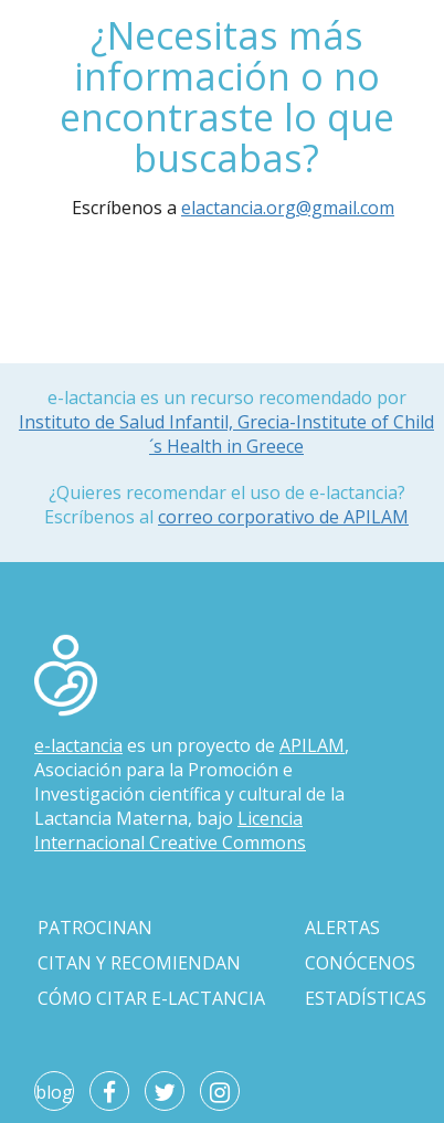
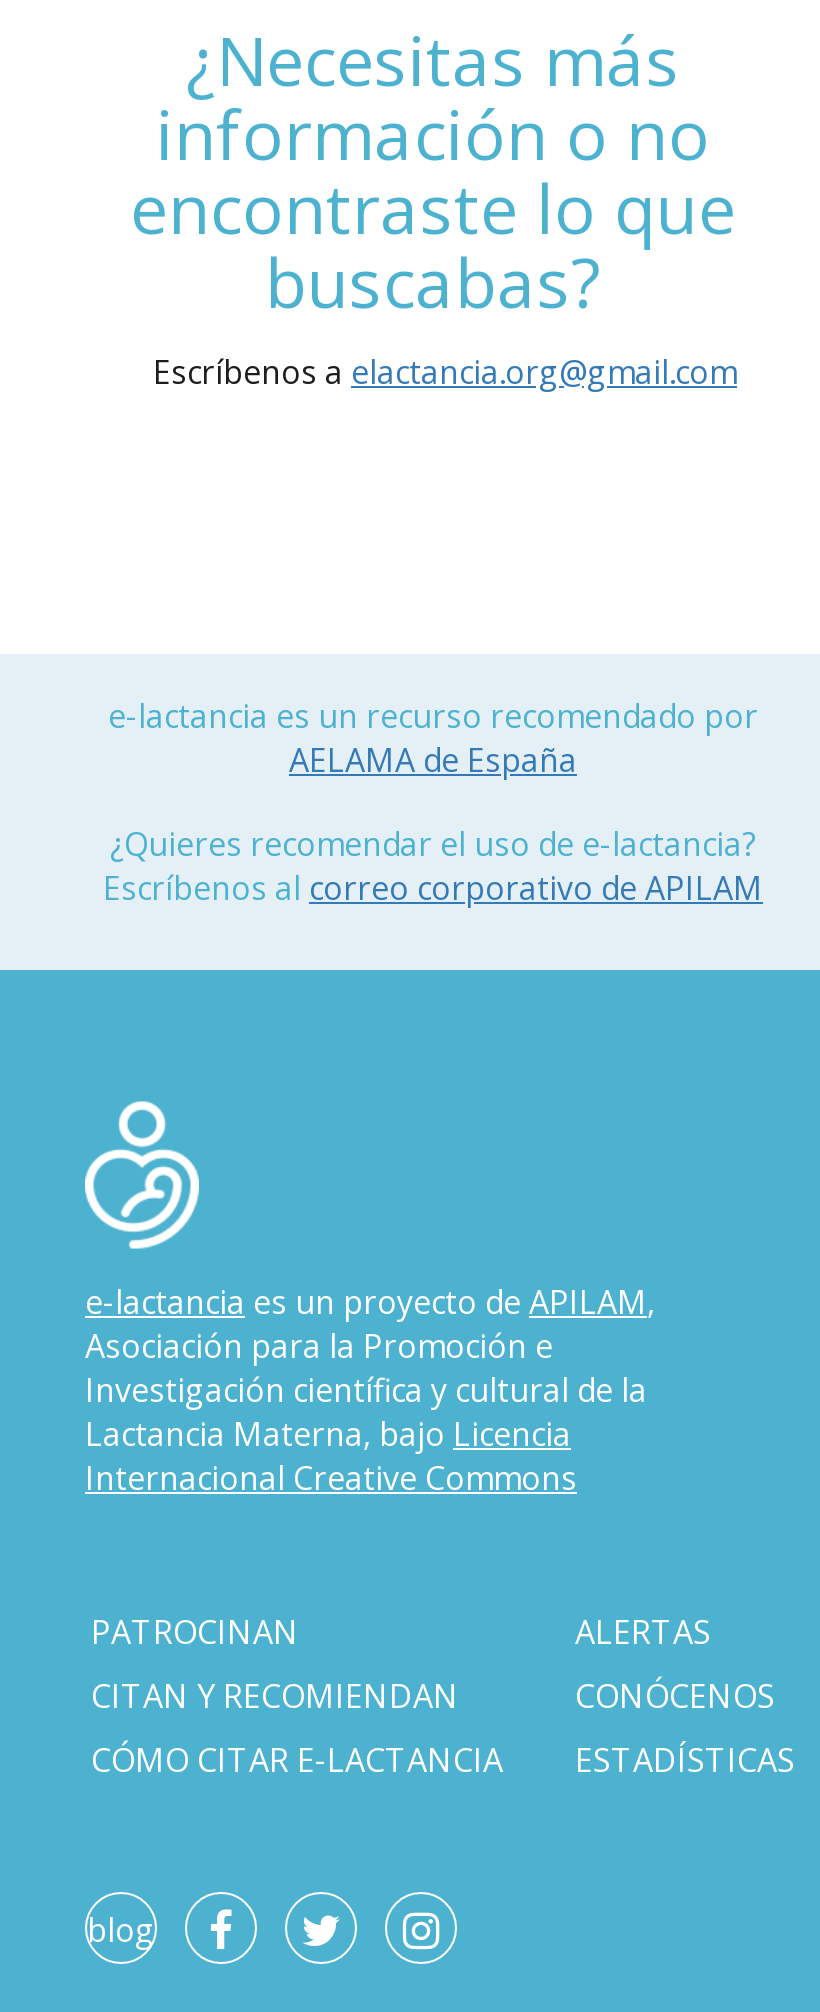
- Instituto de Salud Infantil, Grecia-Institute of Child
- ´s Health in Greece
+ AELAMA de España
